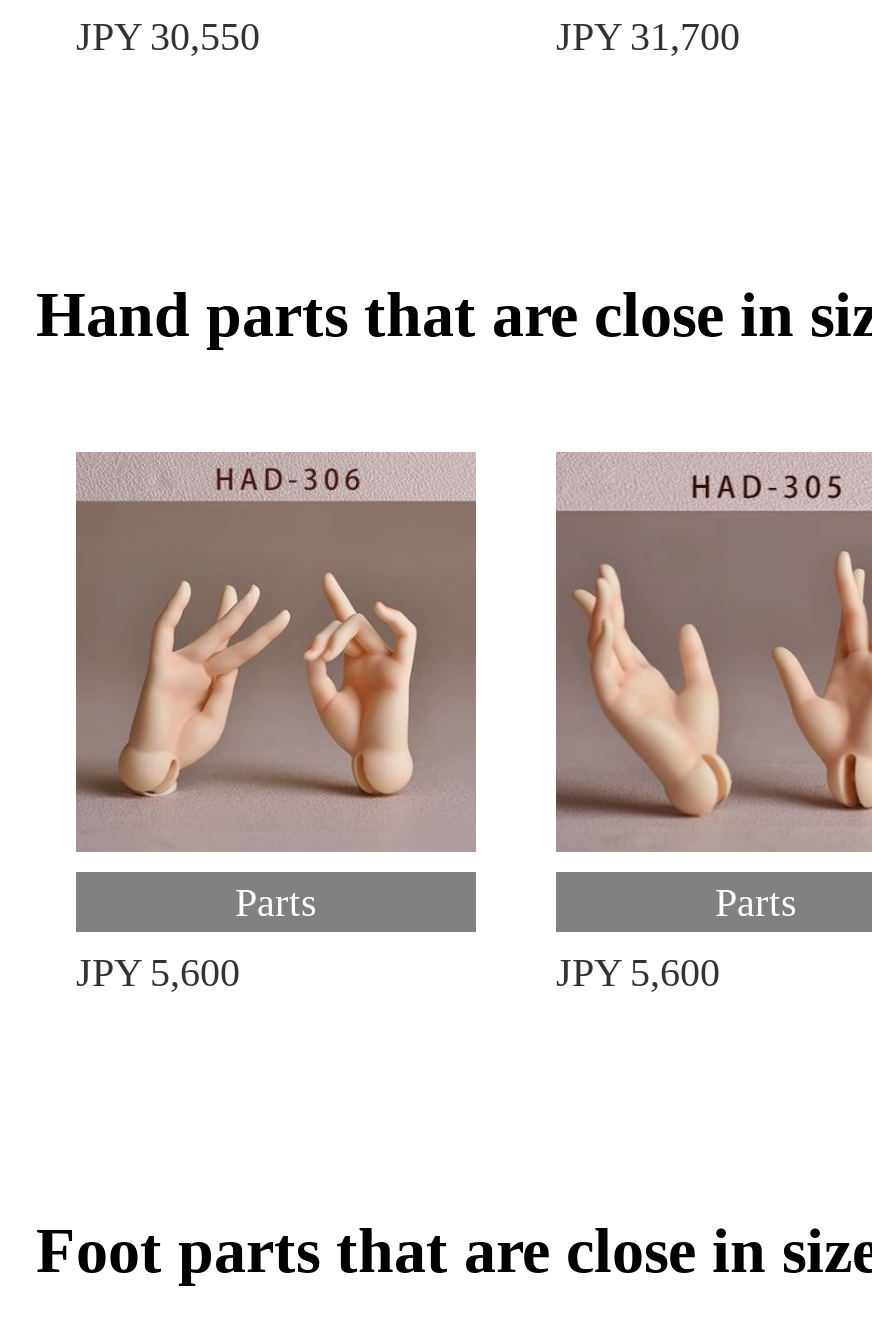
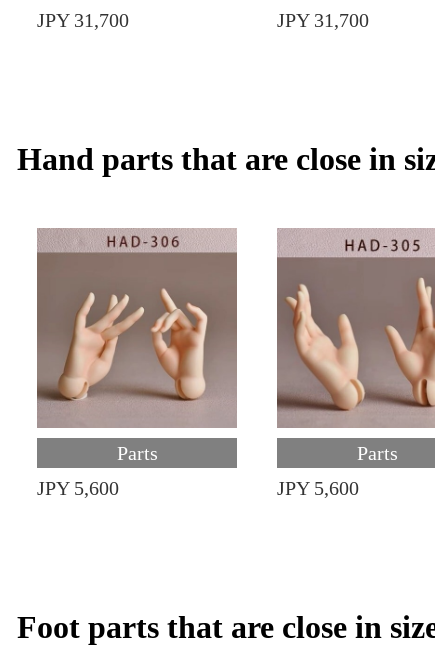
- JPY 30,550
+ JPY 31,700
